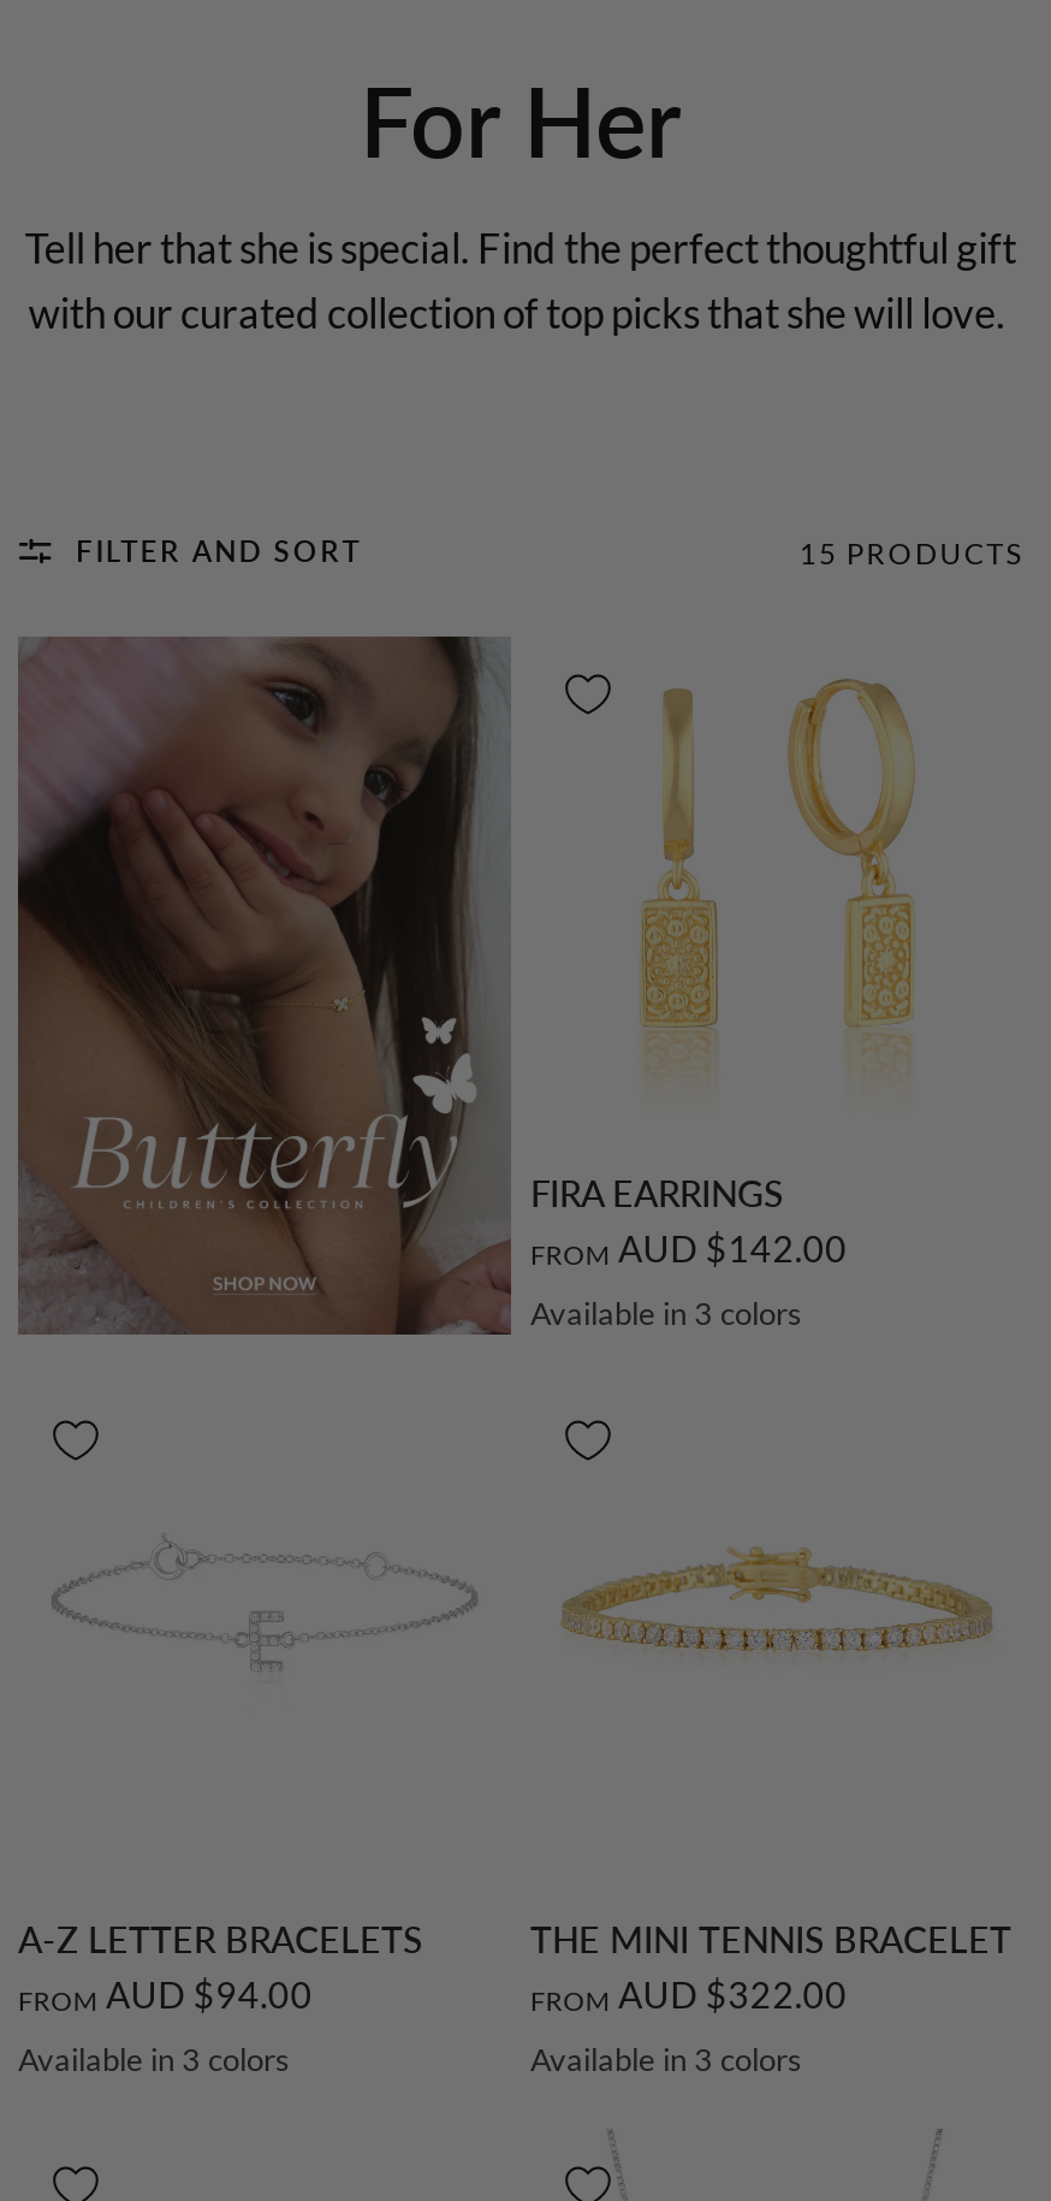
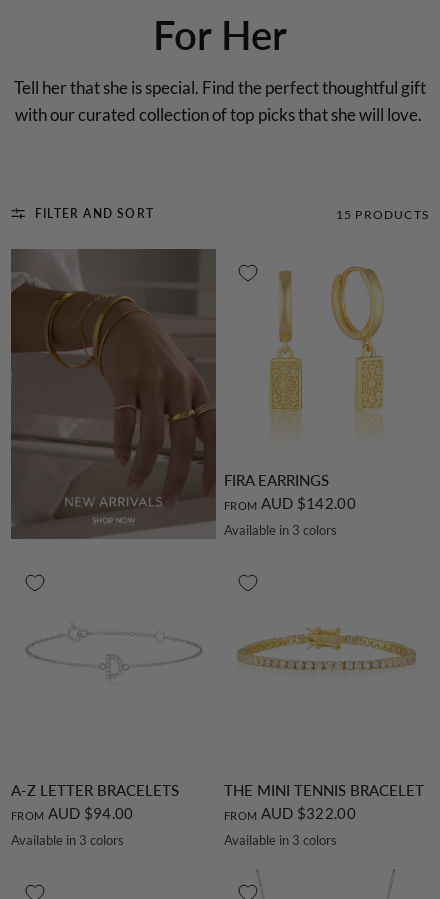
- [image]
+ [image]
